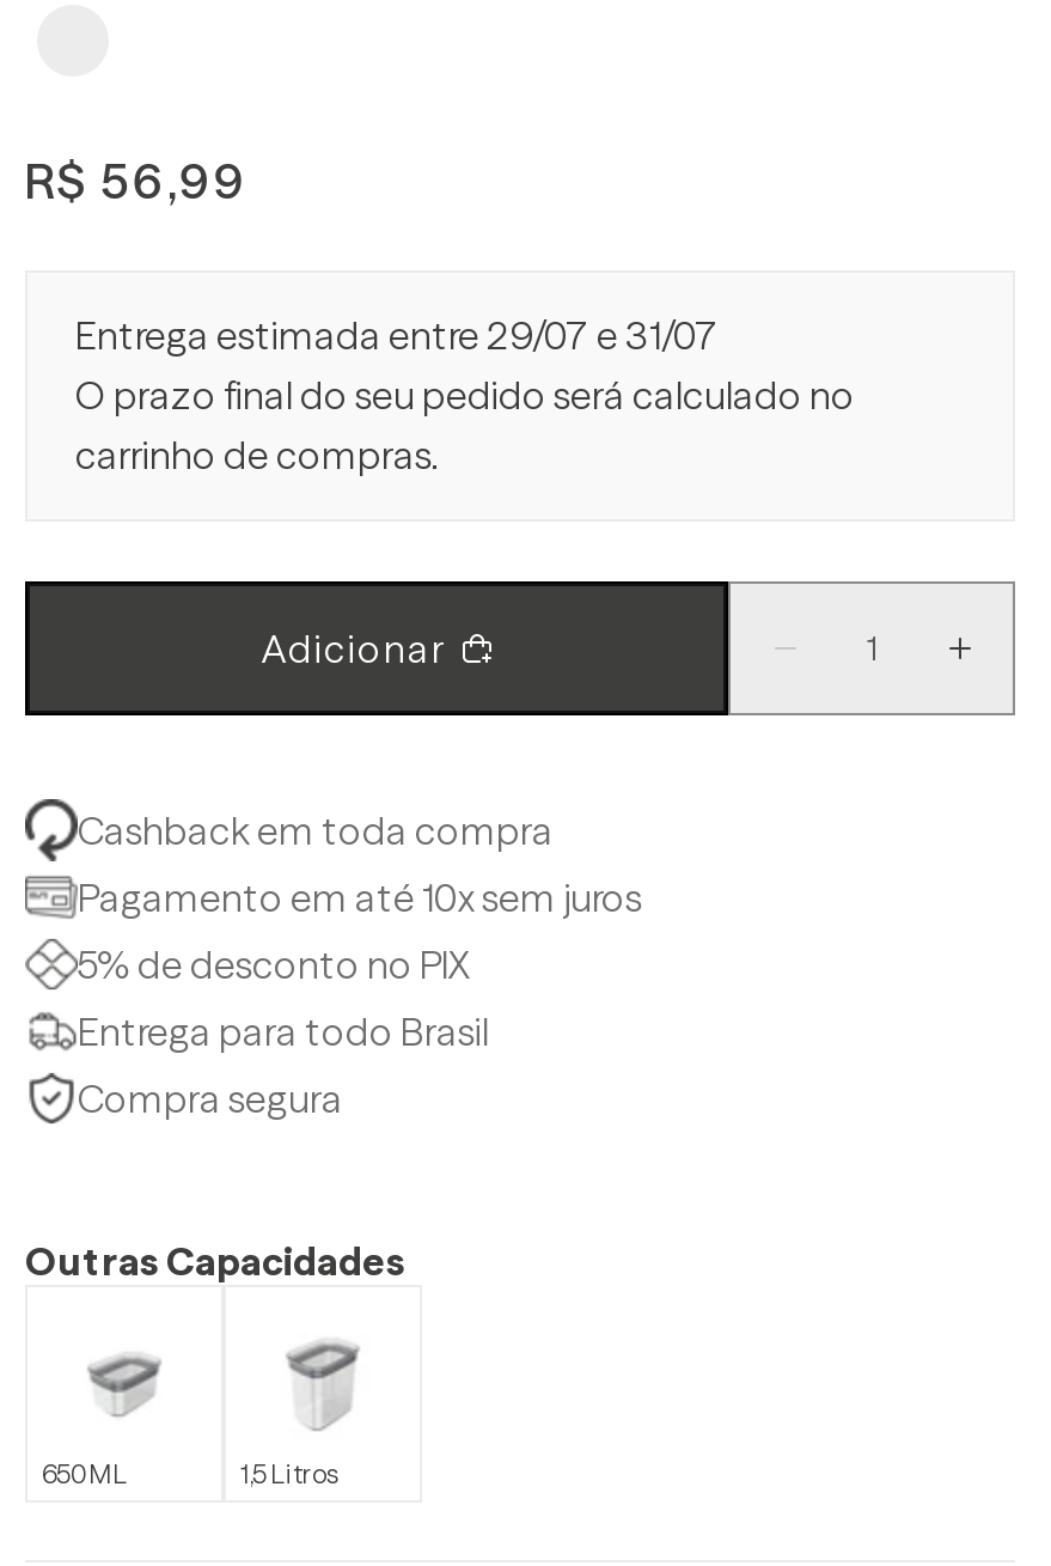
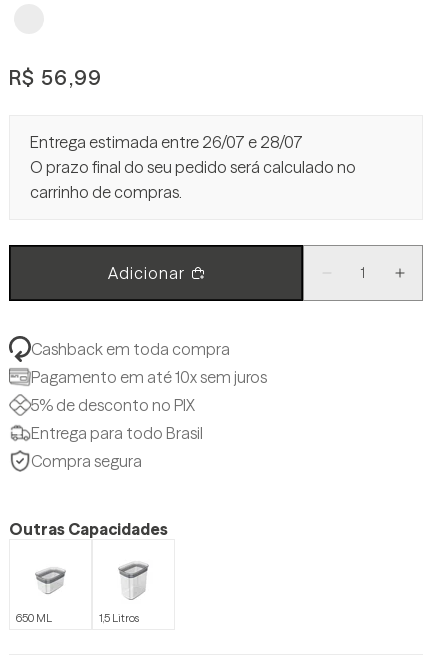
- Entrega estimada entre 29/07 e 31/07
+ Entrega estimada entre 26/07 e 28/07
